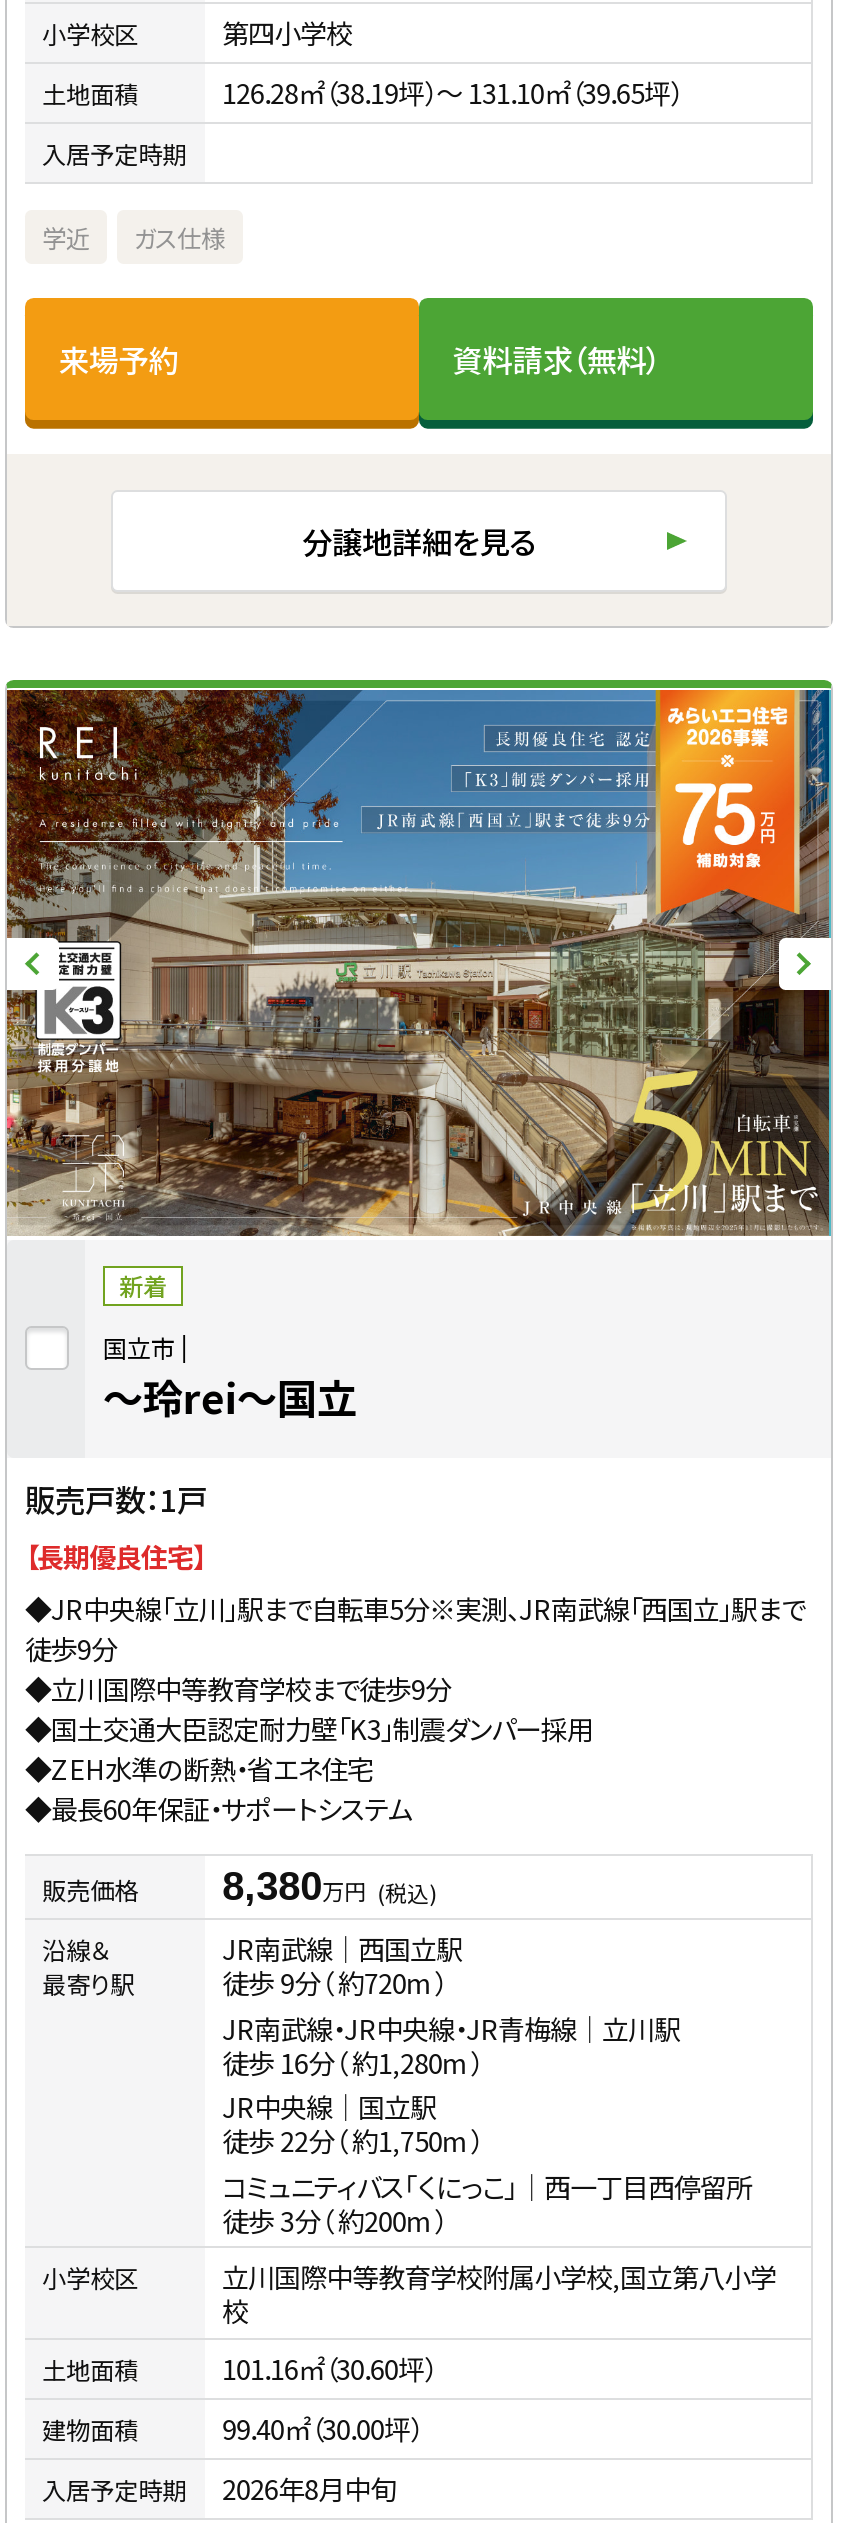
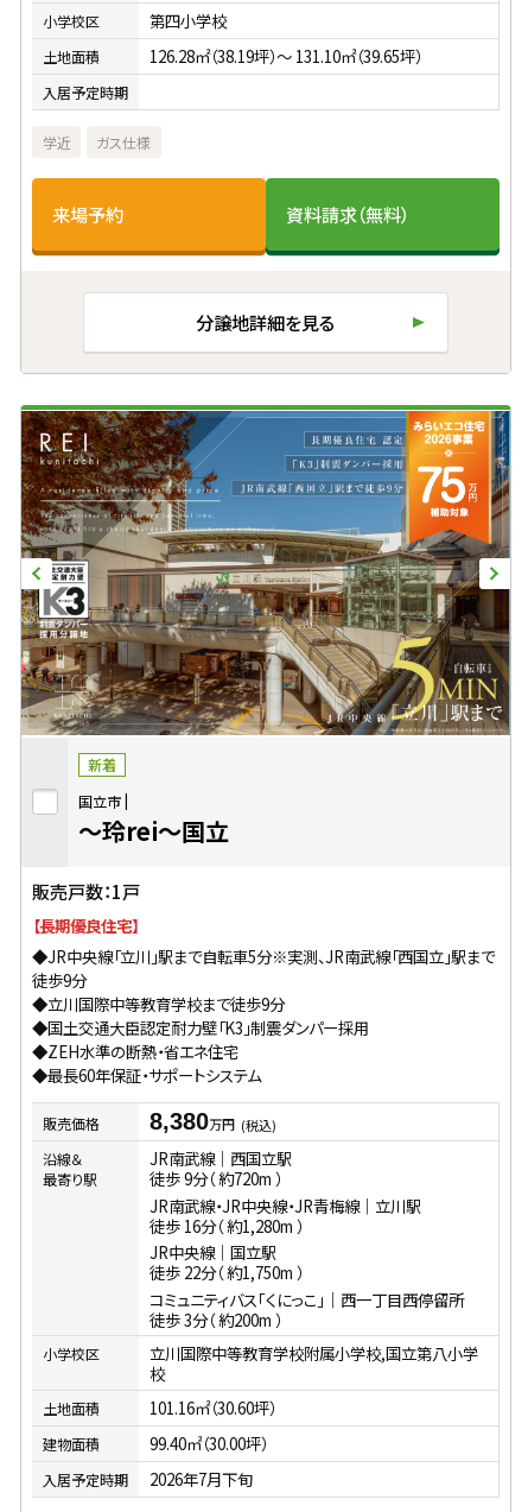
- 入居予定時期 2026年8月中旬
+ 入居予定時期 2026年7月下旬
